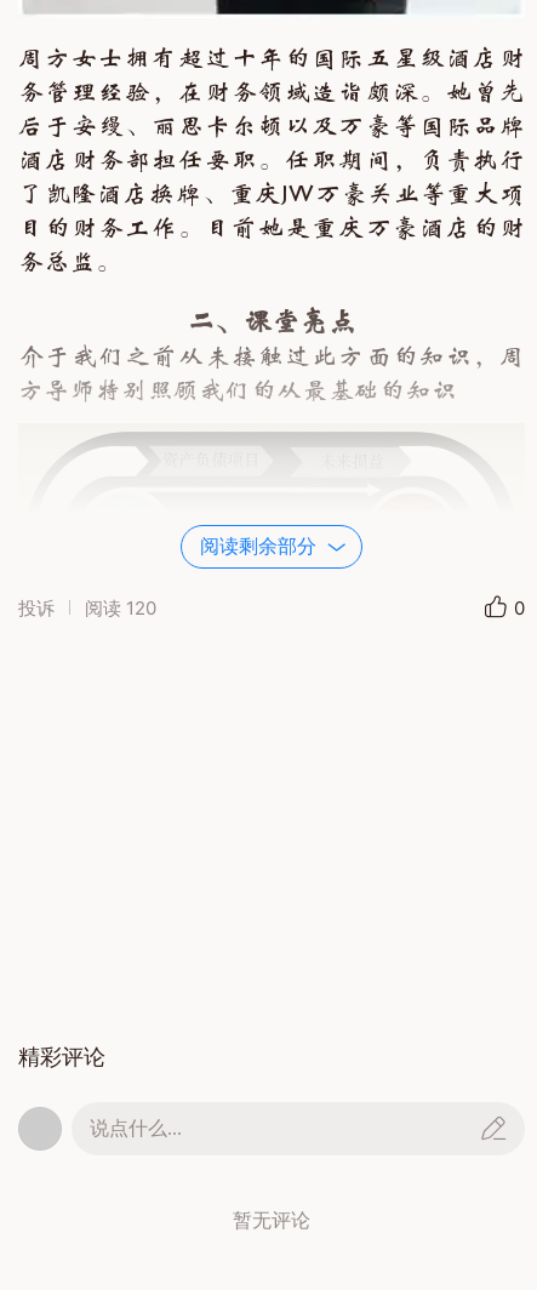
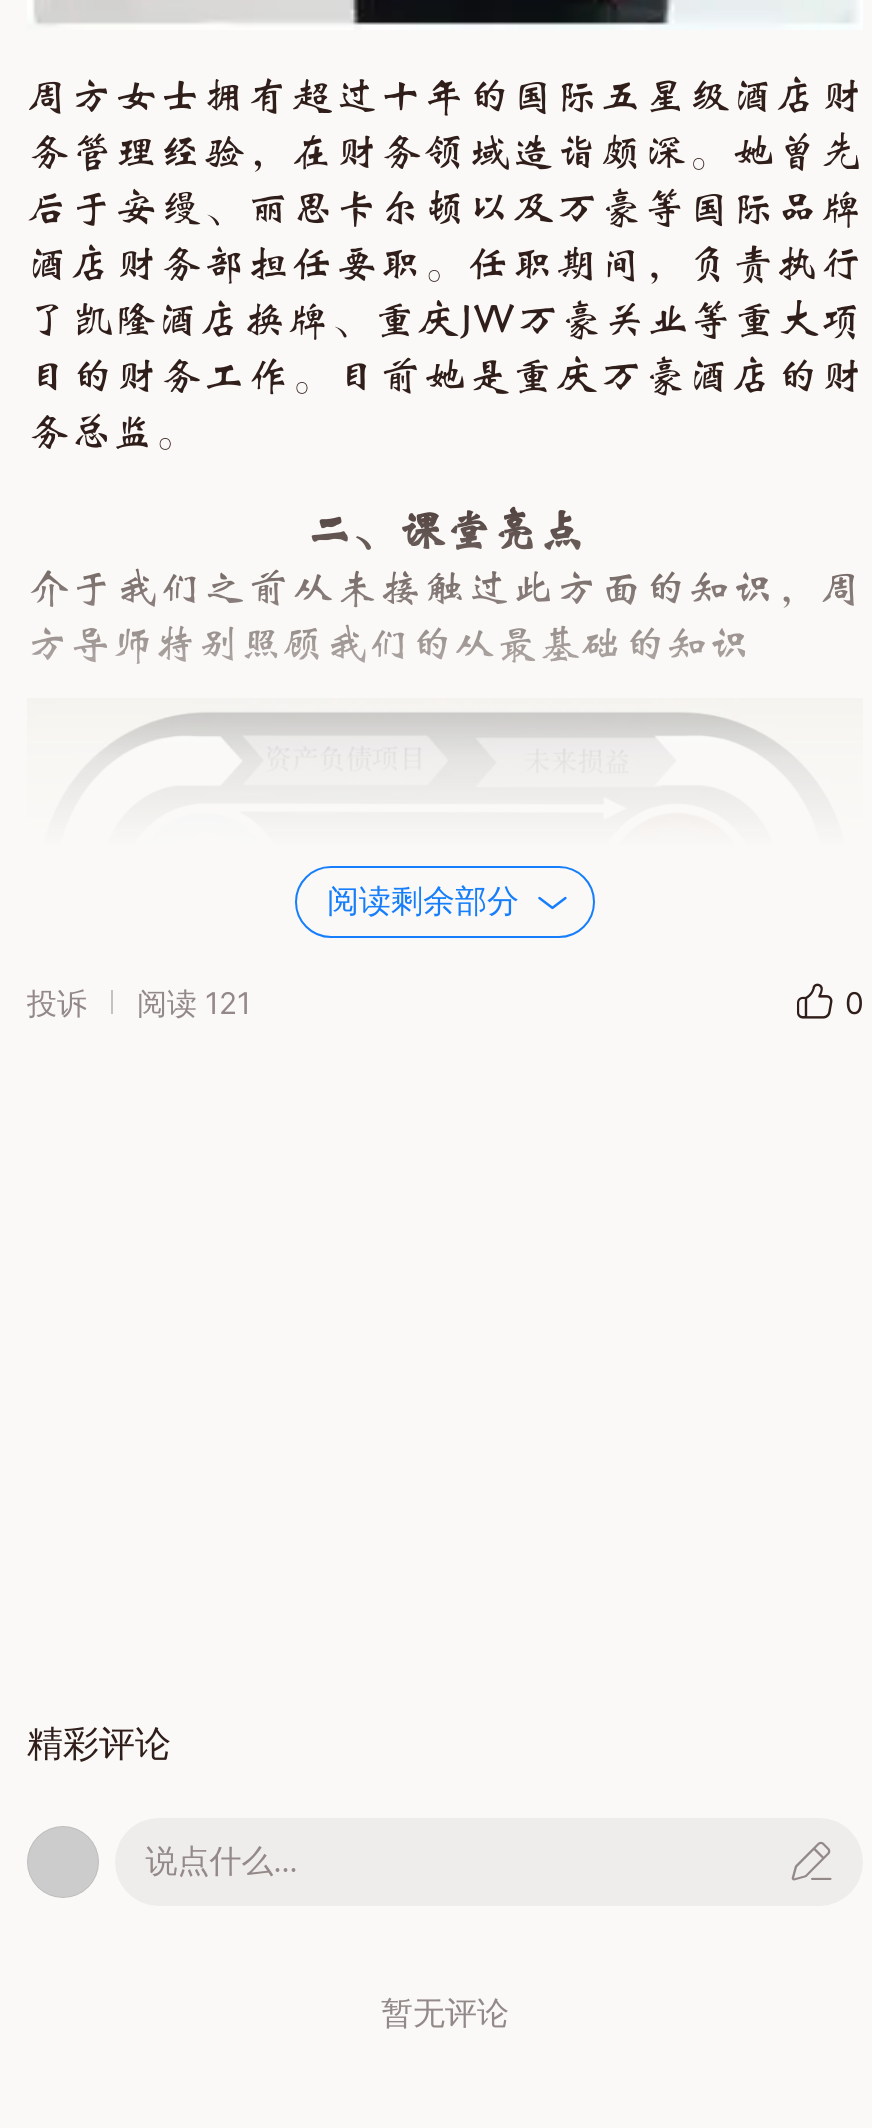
- 投诉 阅读 120
+ 投诉 阅读 121
